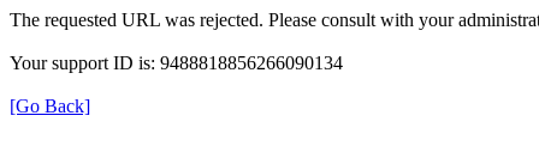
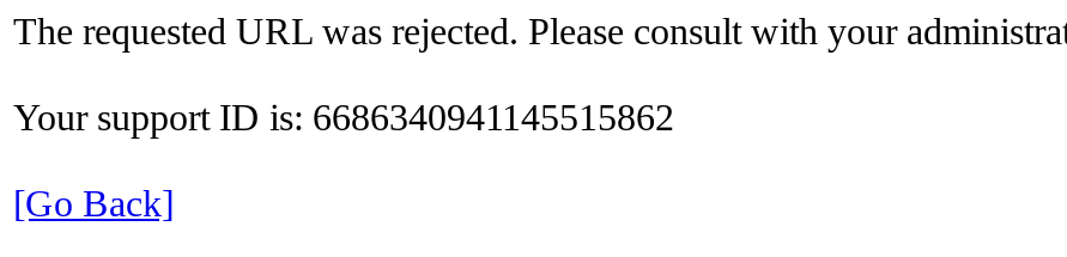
- Your support ID is: 9488818856266090134
+ Your support ID is: 6686340941145515862
